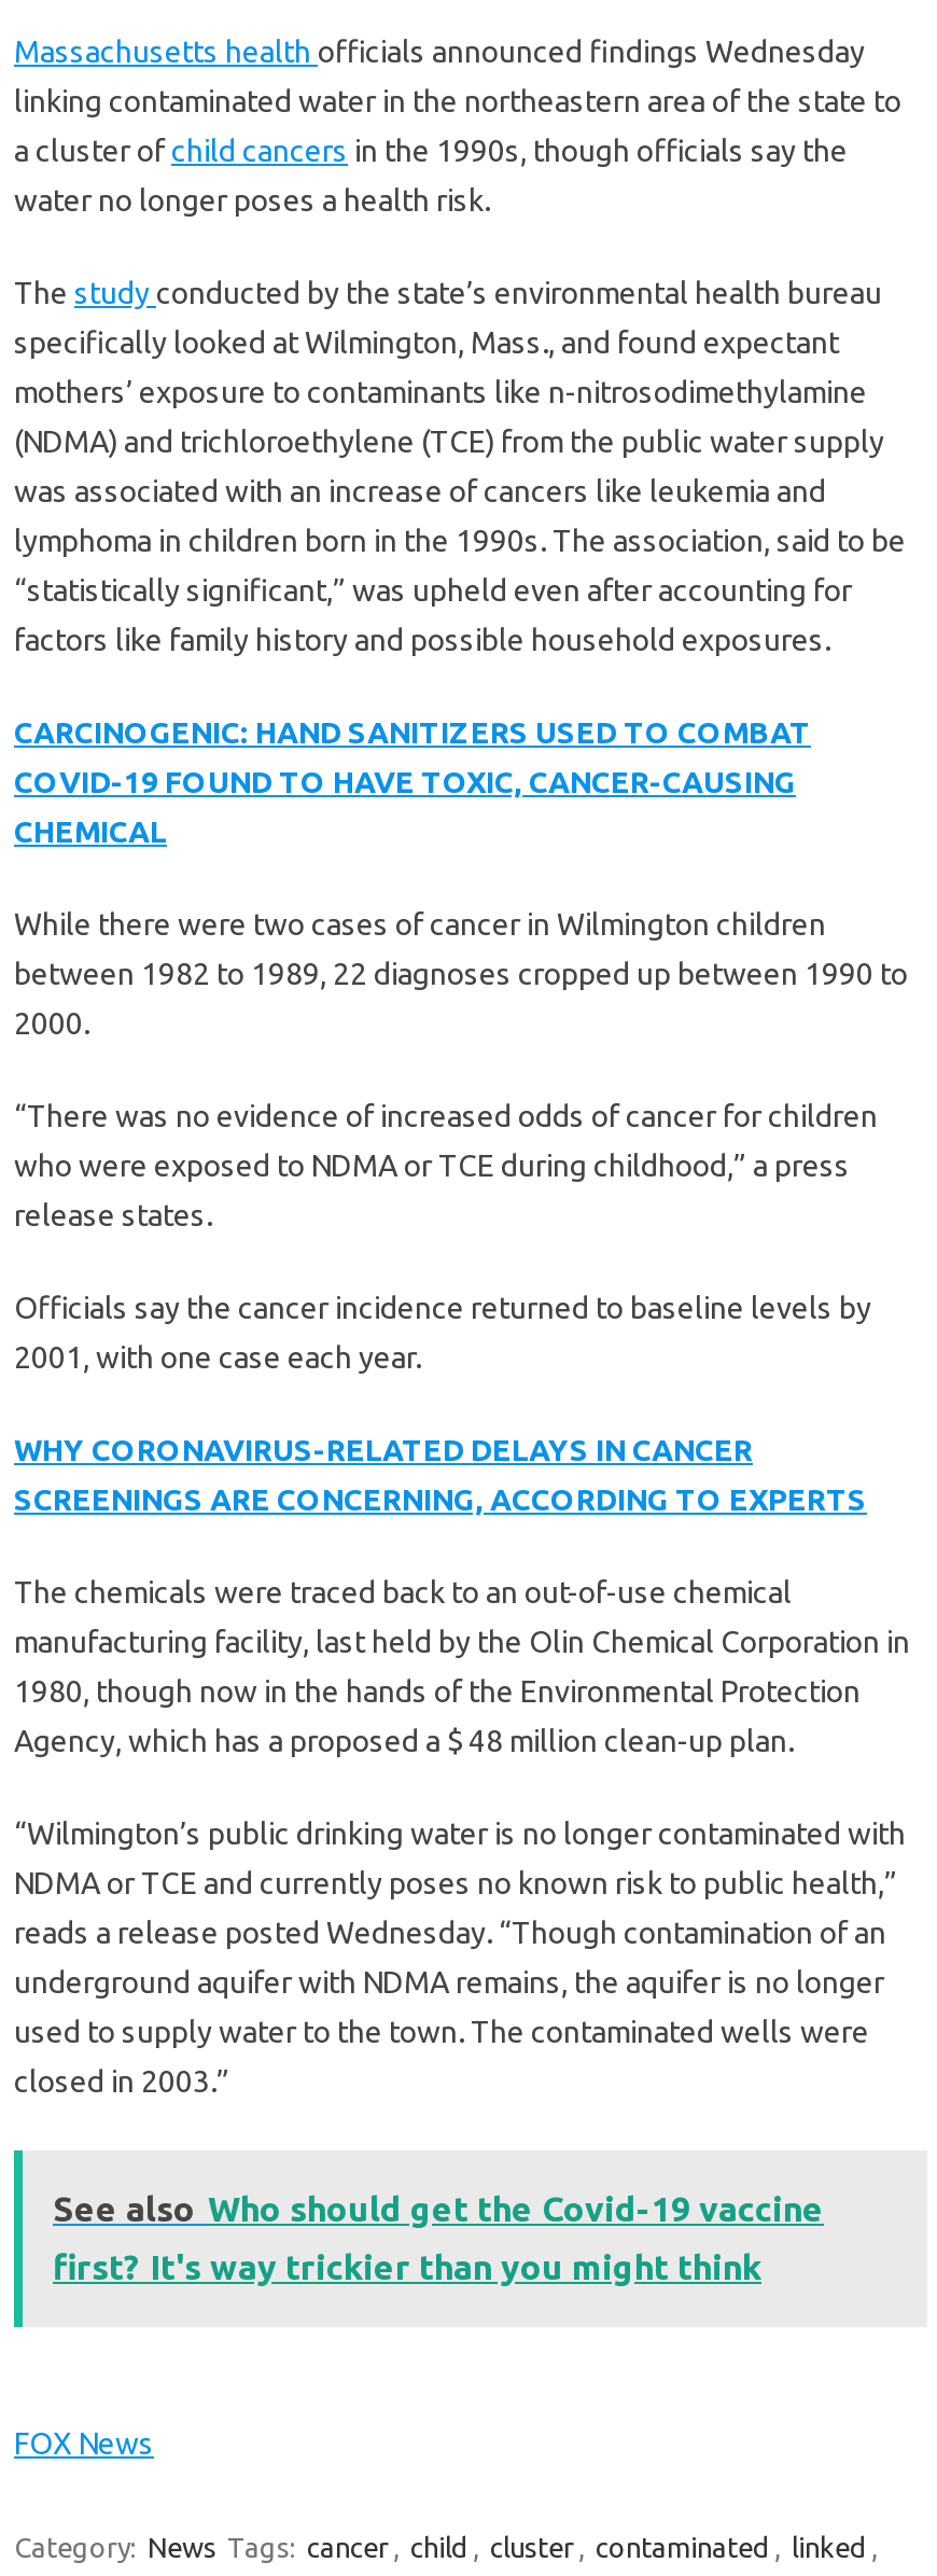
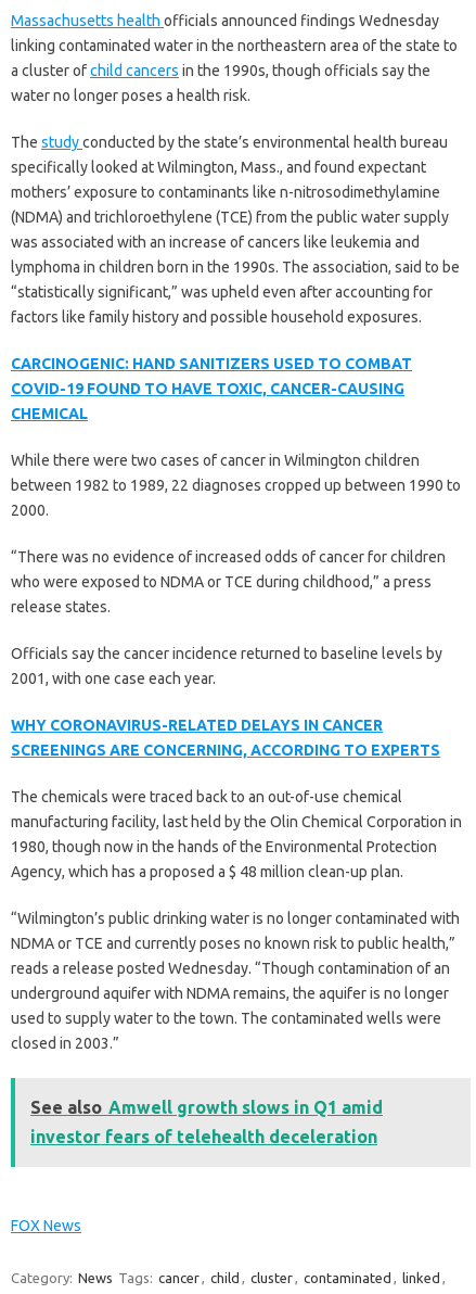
- See also Who should get the Covid-19 vaccine
+ See also Amwell growth slows in Q1 amid

- first? It's way trickier than you might think
+ investor fears of telehealth deceleration
